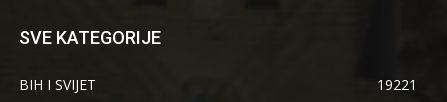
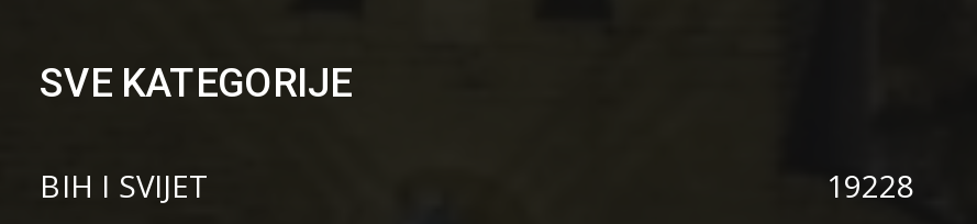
- 19221
+ 19228
